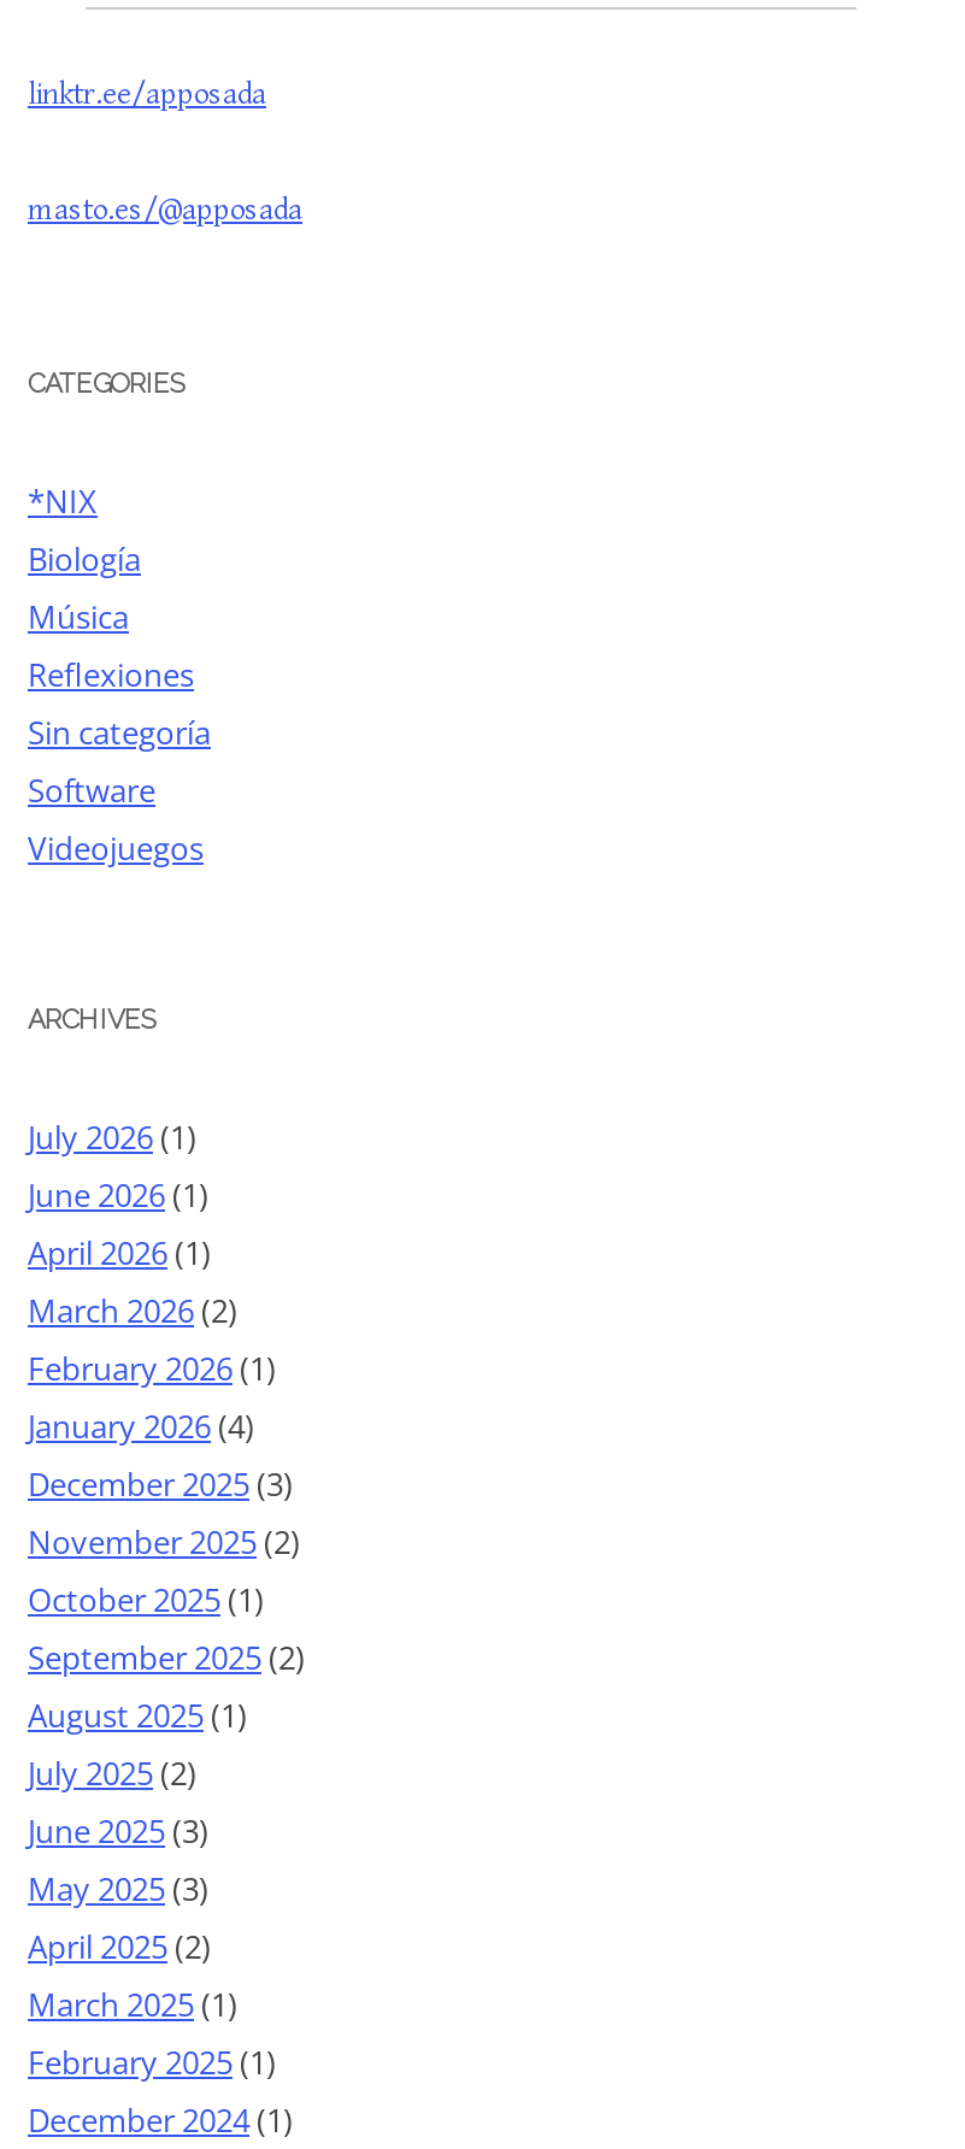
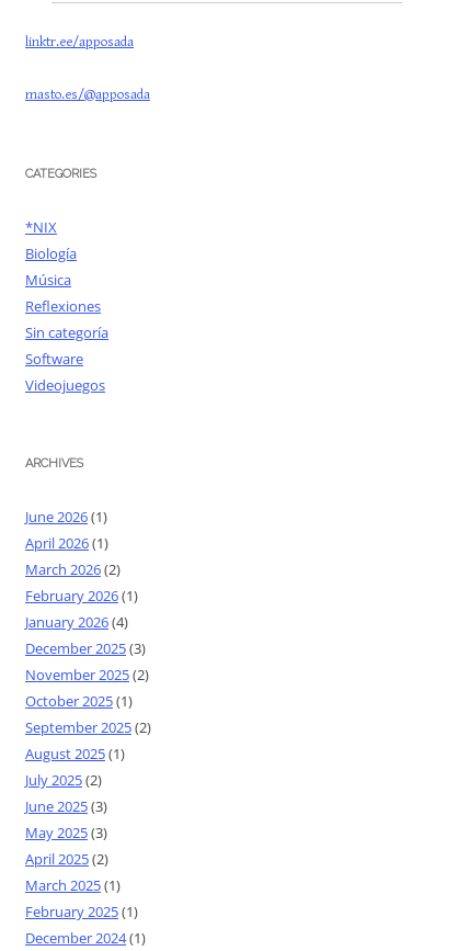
- July 2026 (1)
